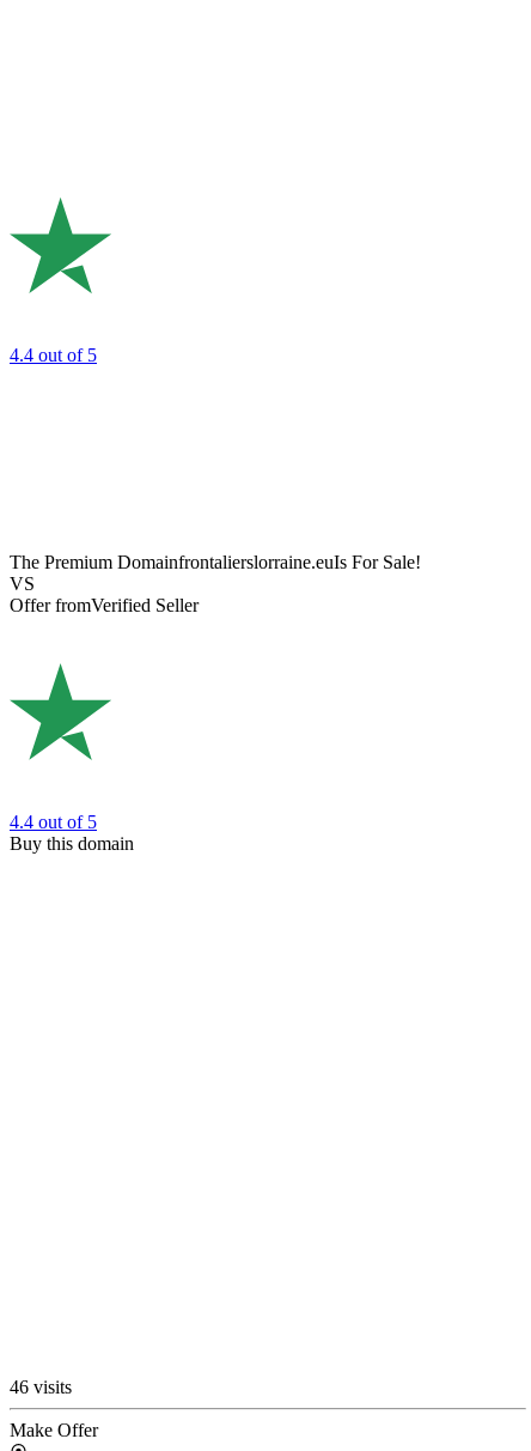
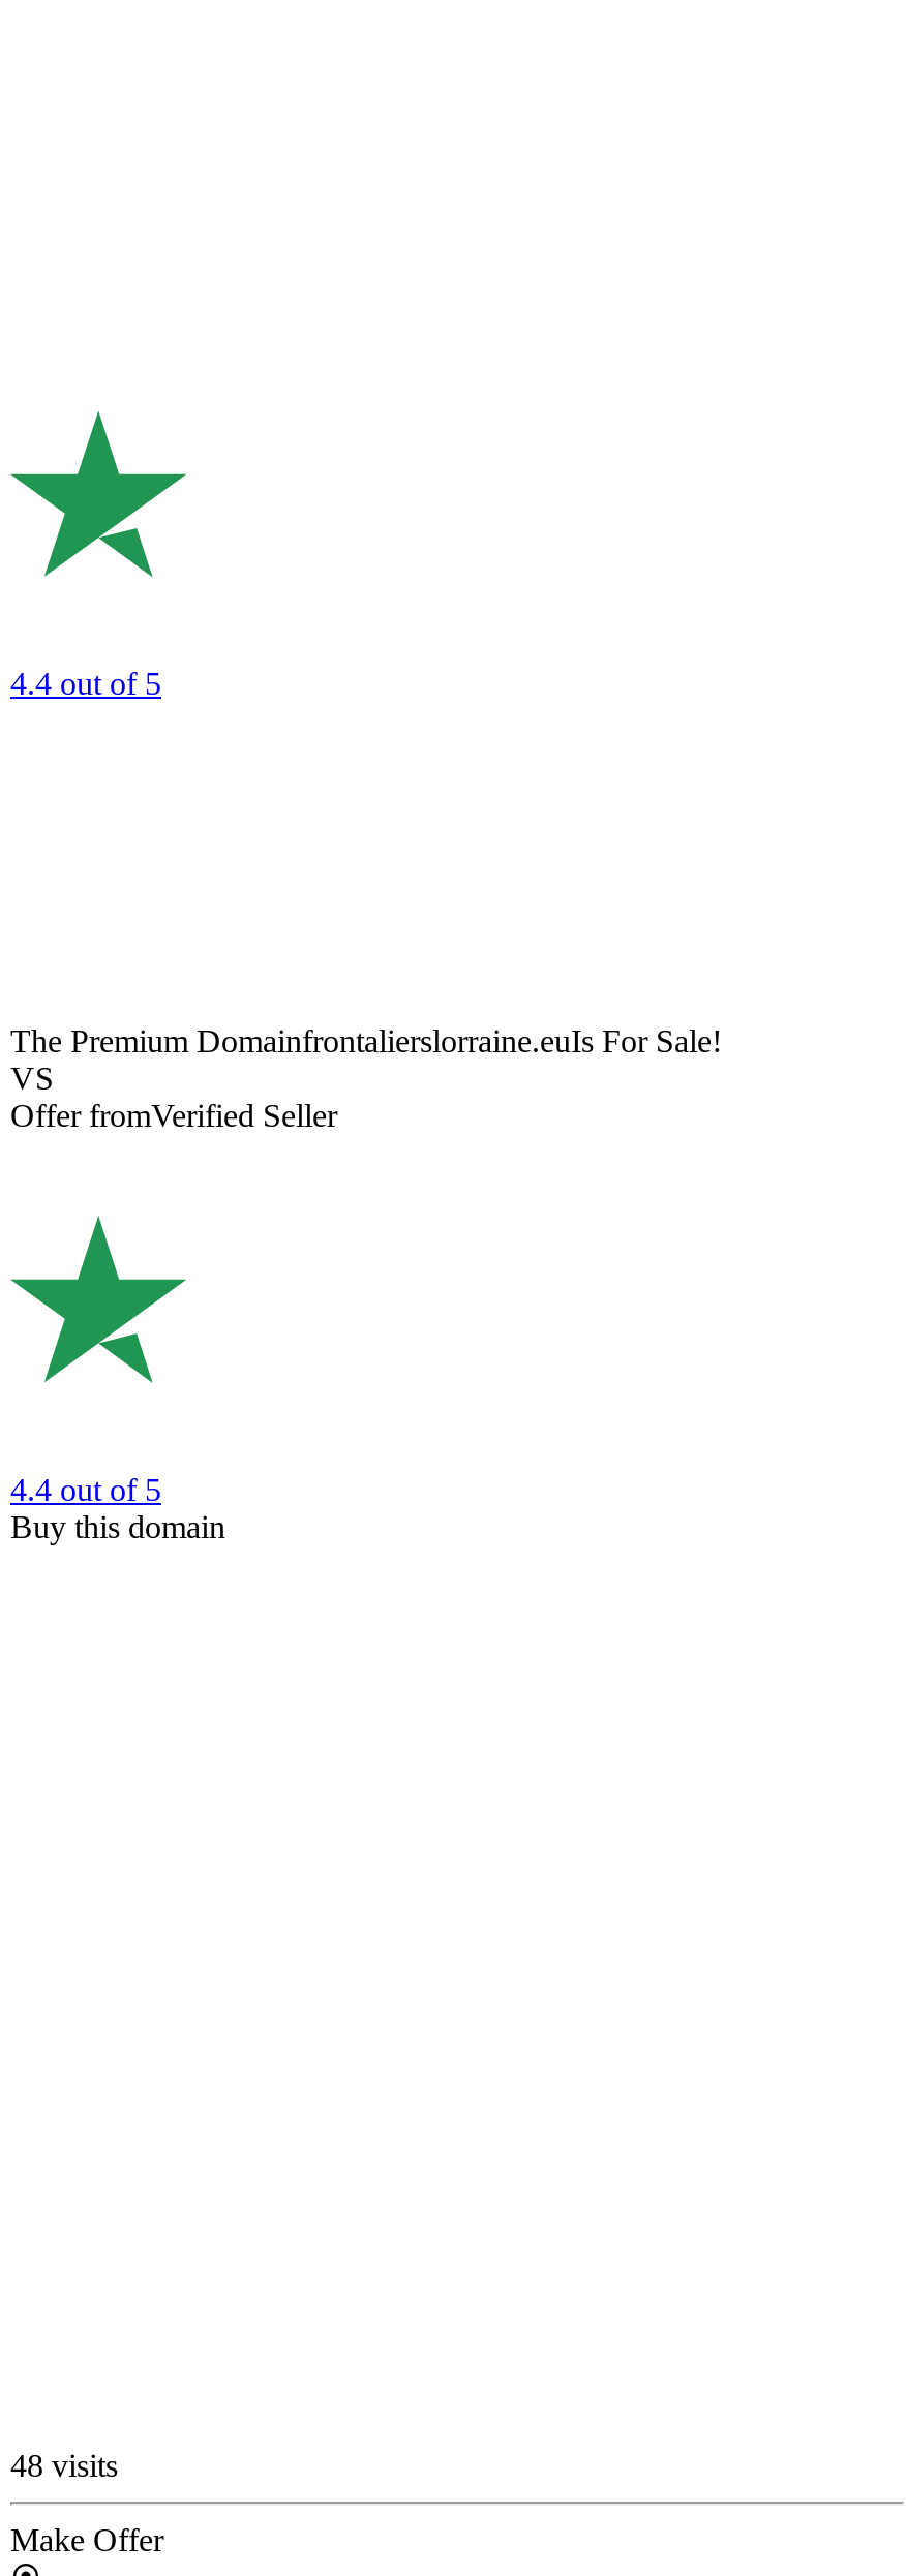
- 46 visits
+ 48 visits
